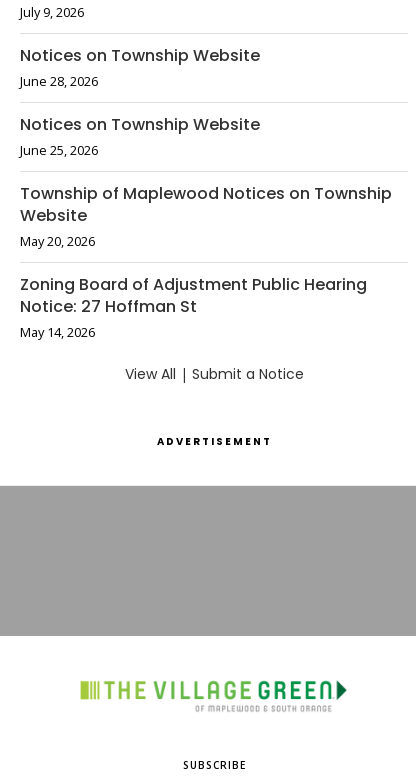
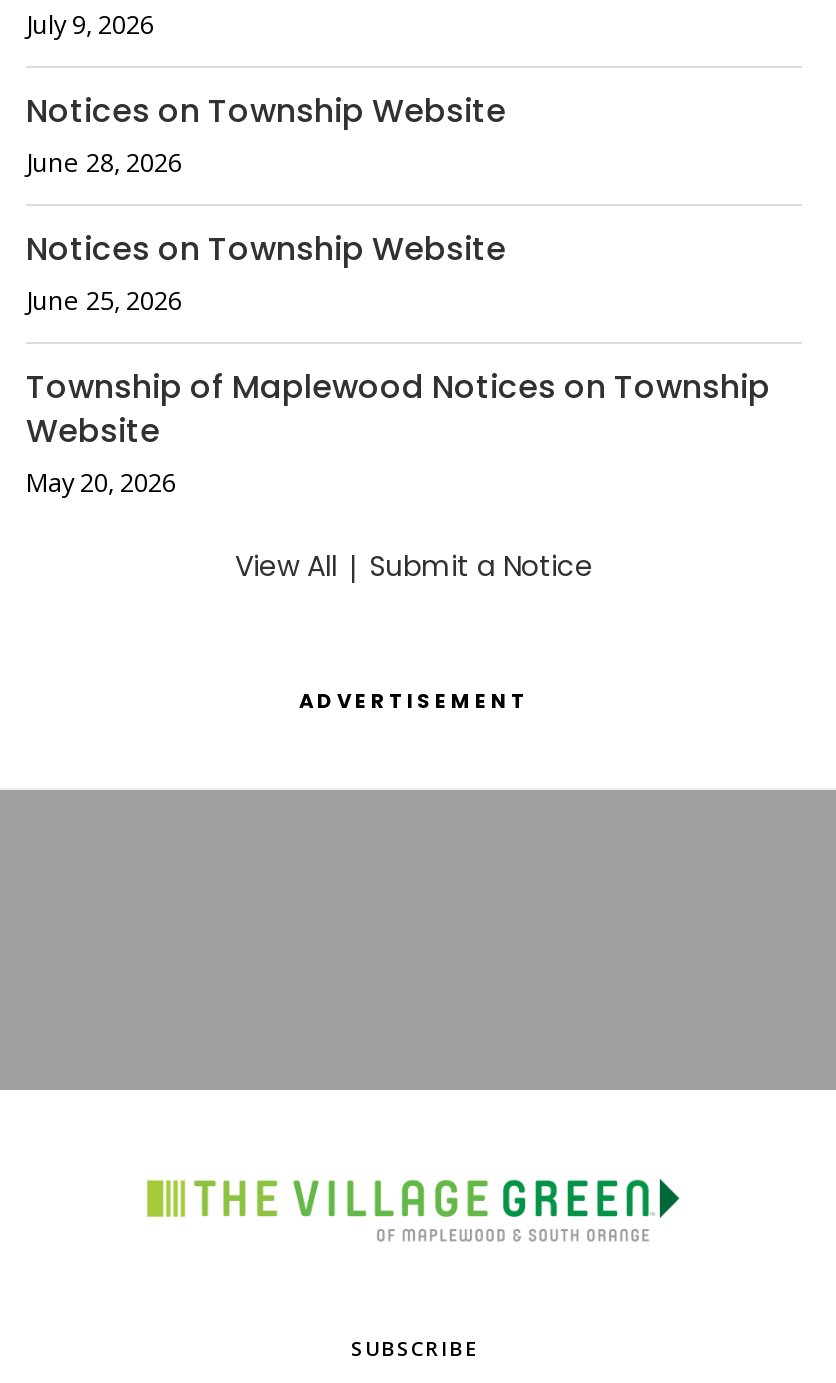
- Zoning Board of Adjustment Public Hearing
- Notice: 27 Hoffman St
- May 14, 2026
